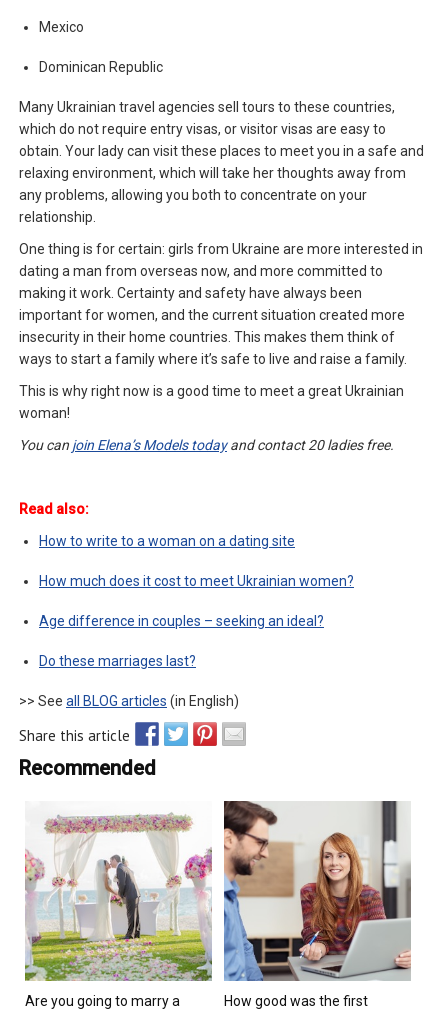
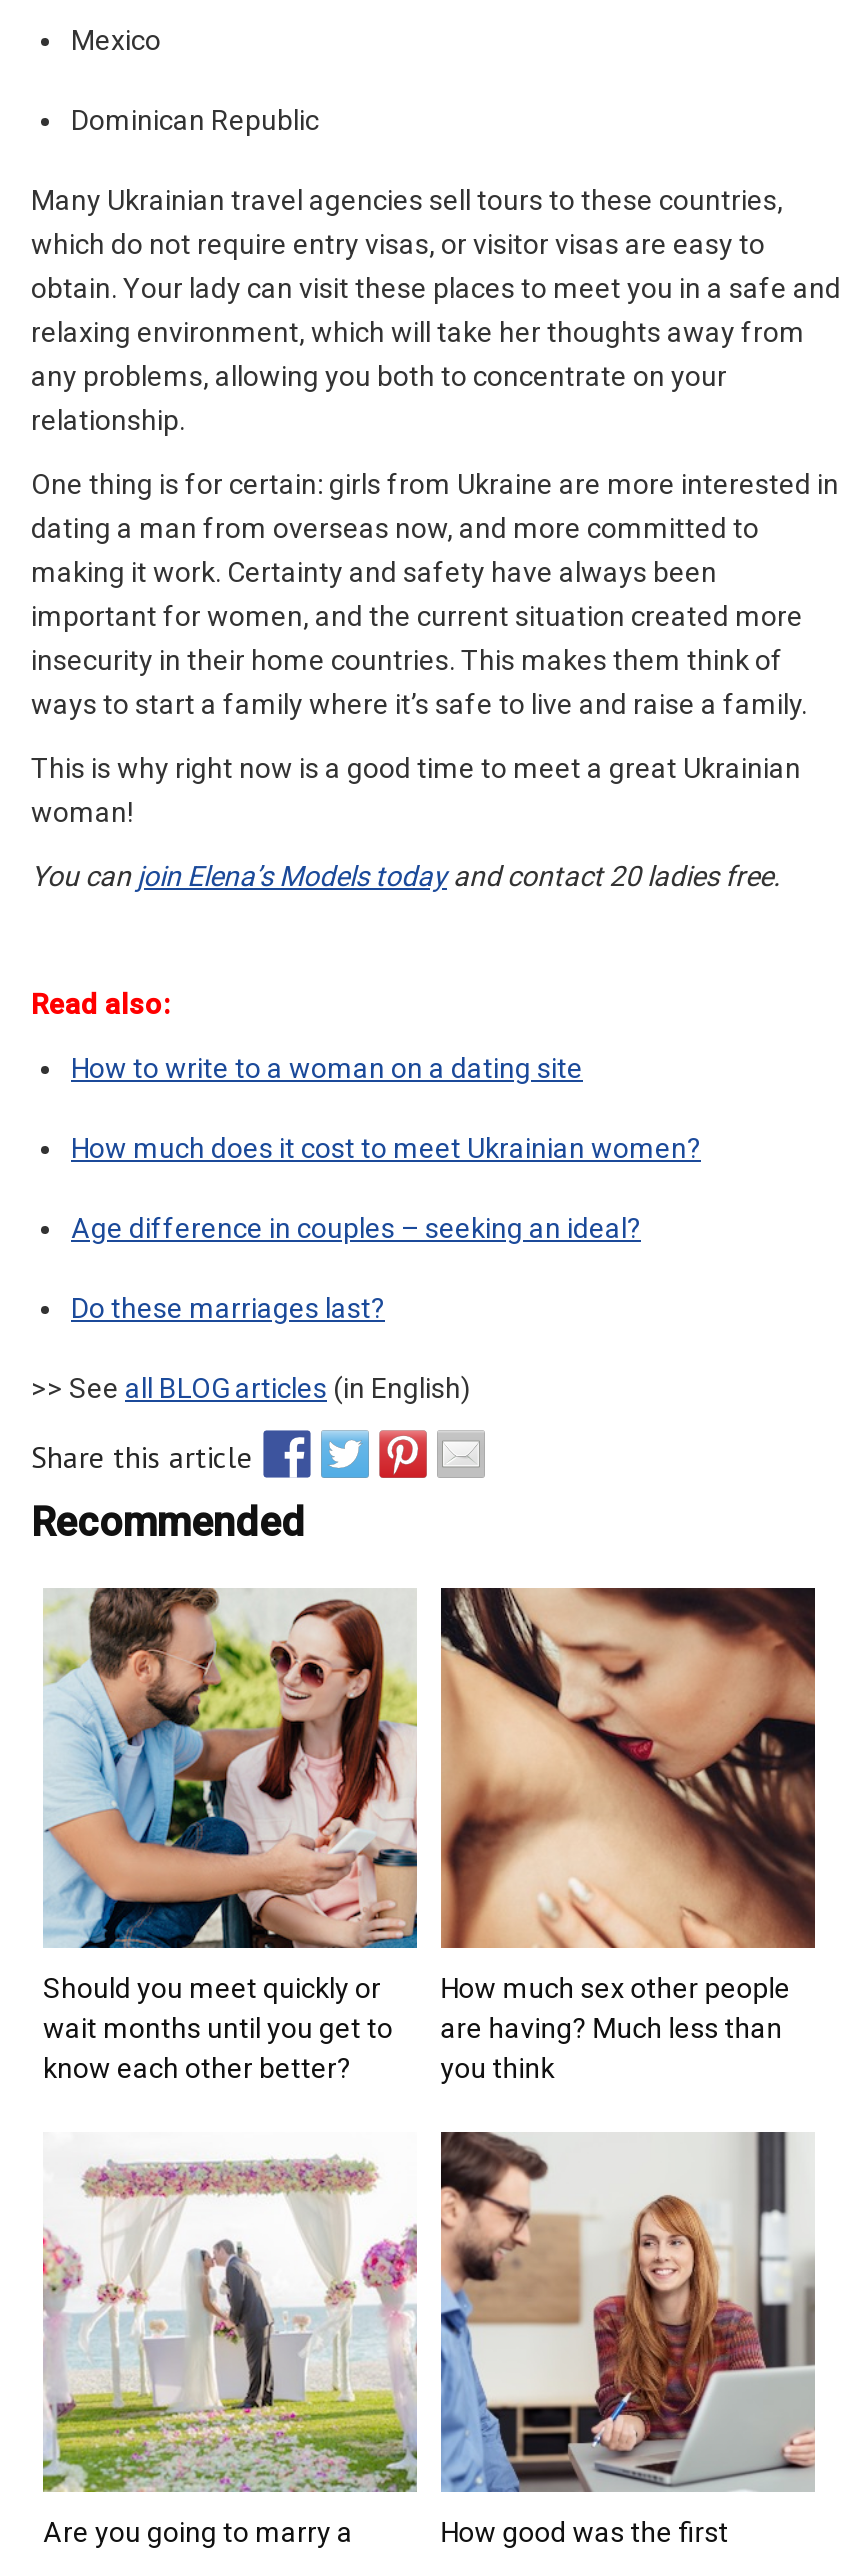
+ [image]
+ Should you meet quickly or
+ wait months until you get to
+ know each other better?

+ [image]
+ How much sex other people
+ are having? Much less than
+ you think
